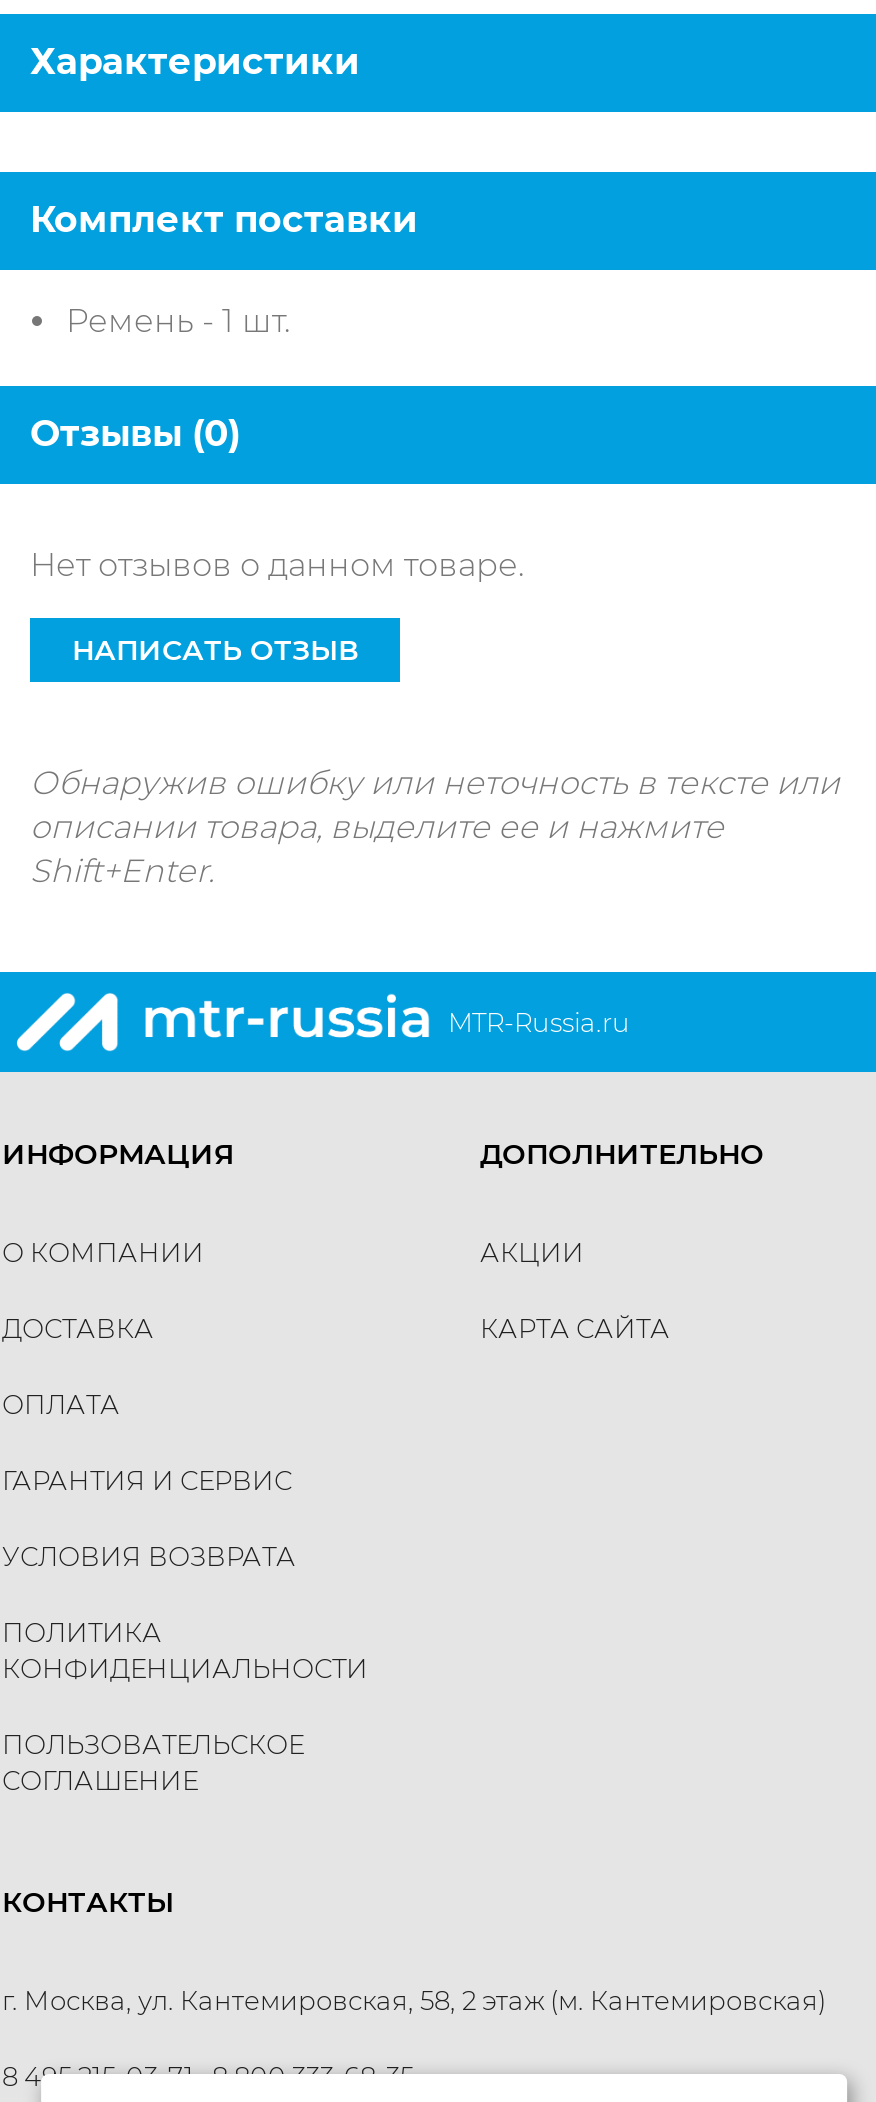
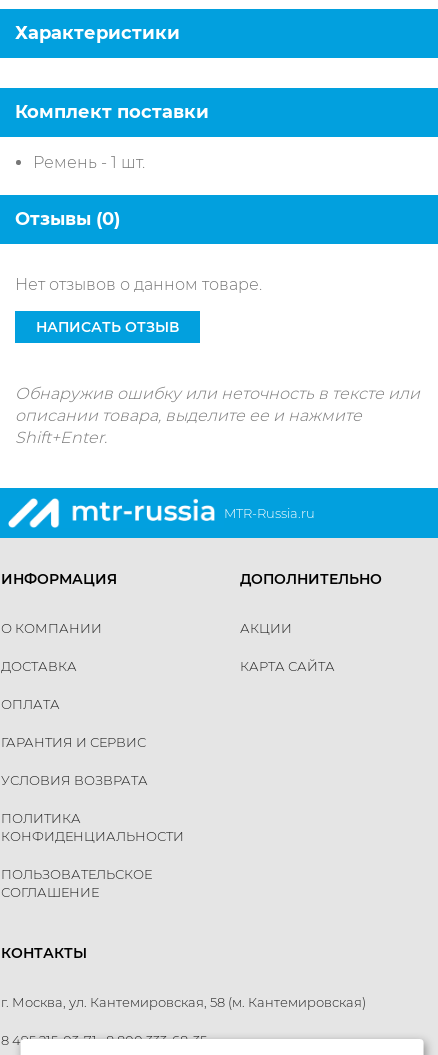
- г. Москва, ул. Кантемировская, 58, 2 этаж (м. Кантемировская)
+ г. Москва, ул. Кантемировская, 58 (м. Кантемировская)
